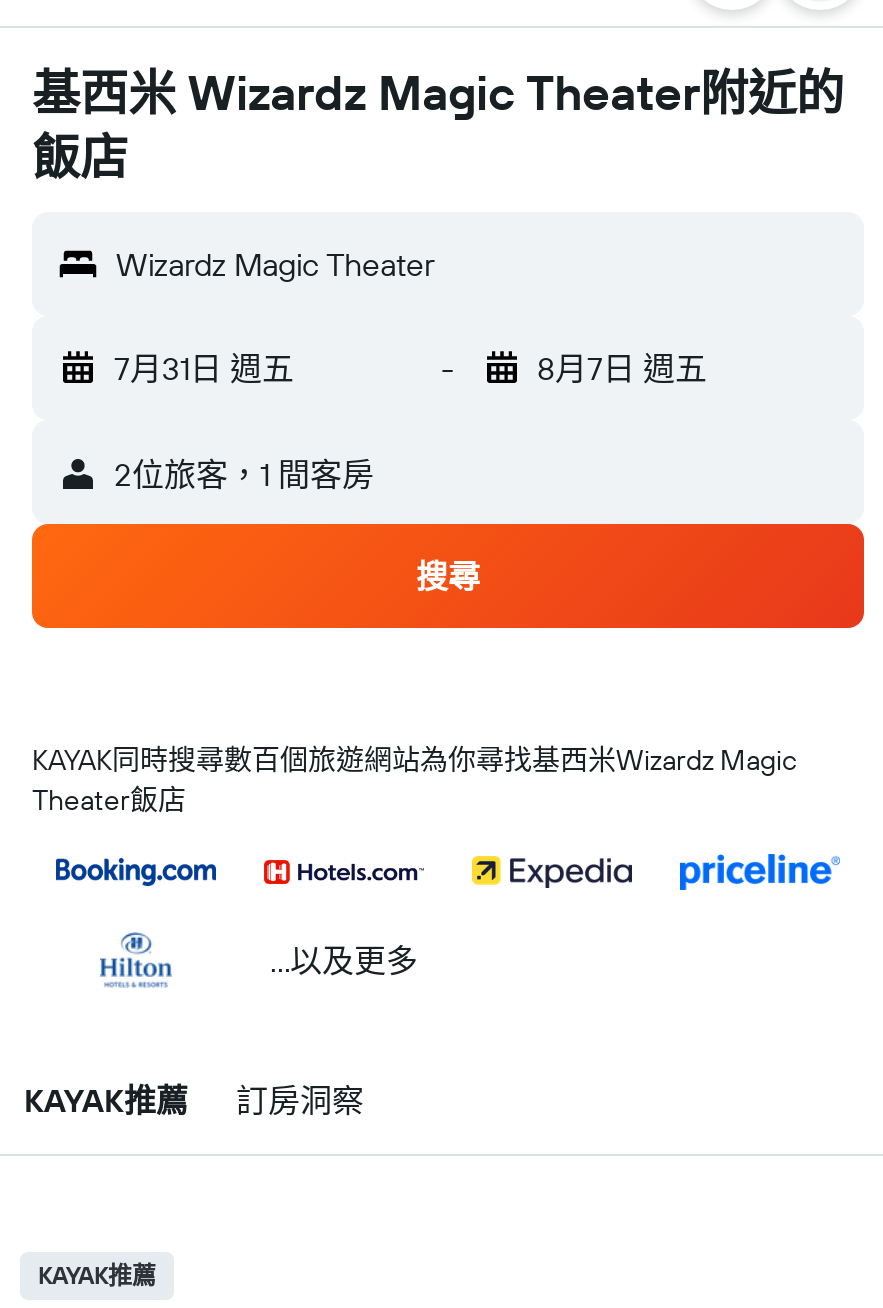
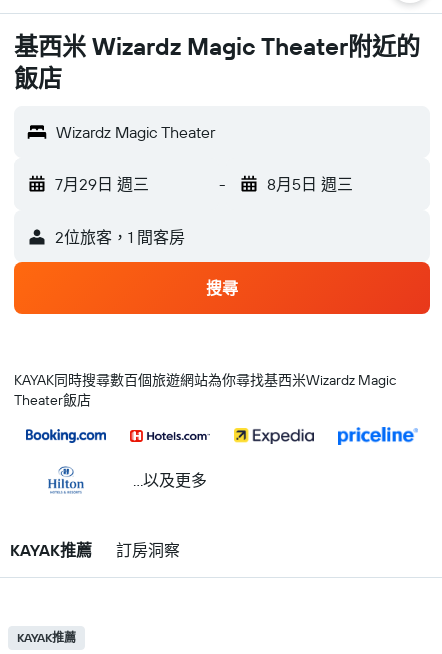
- 7月31日 週五
+ 7月29日 週三

- 8月7日 週五
+ 8月5日 週三
